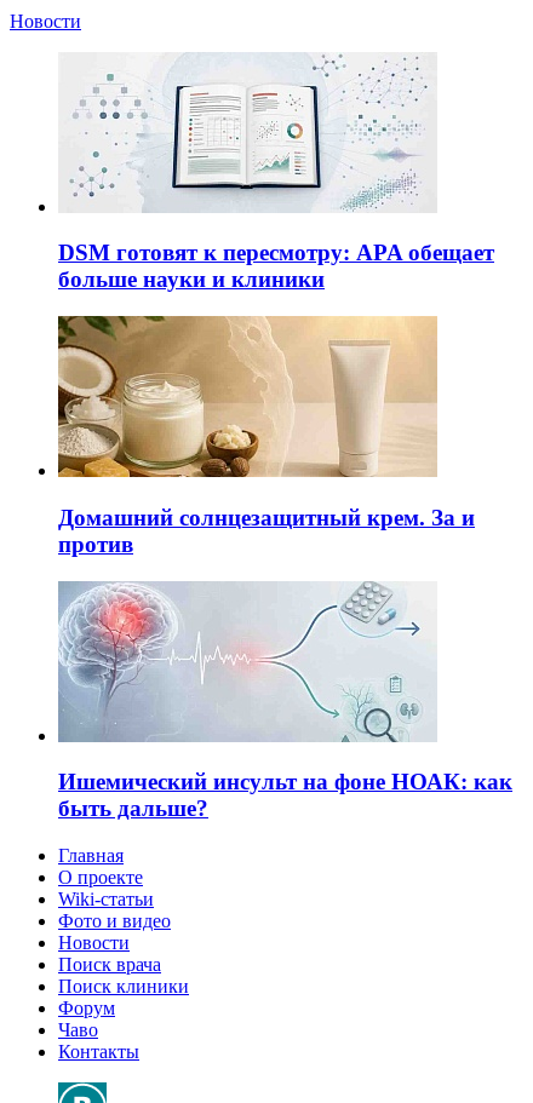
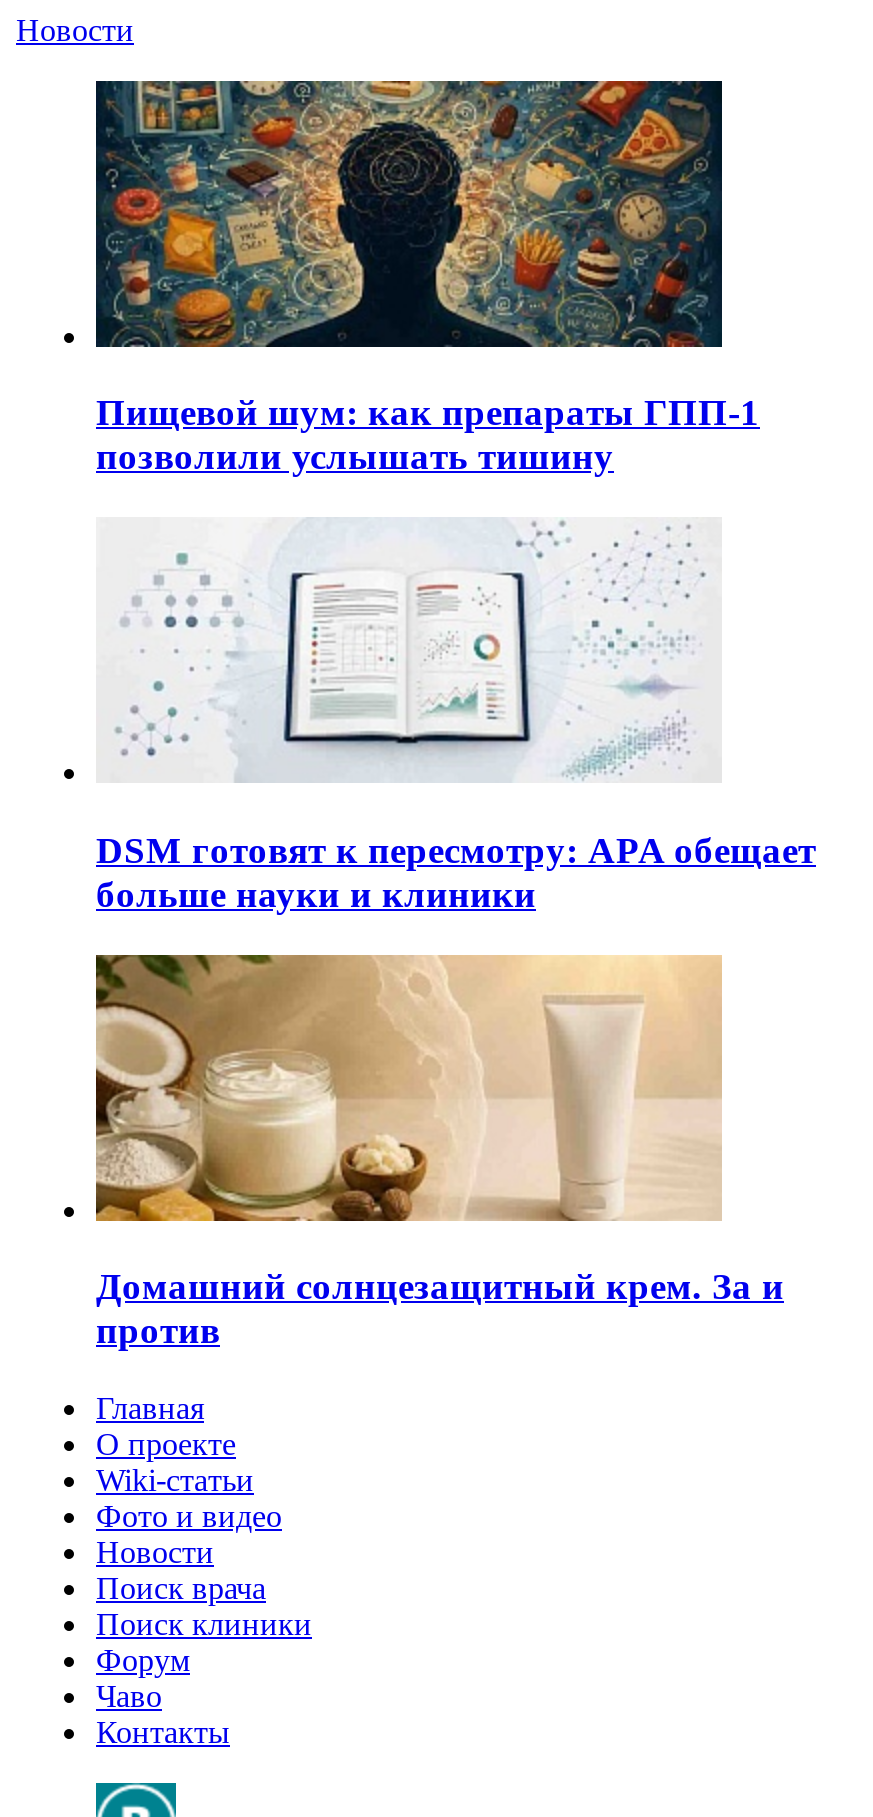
+ [image]
+ Пищевой шум: как препараты ГПП-1
+ позволили услышать тишину

moved down: [image] | DSM готовят к пересмотру: APA обещает | больше науки и клиники | Домашний солнцезащитный крем. За и | против

- [image]
- Ишемический инсульт на фоне НОАК: как
- быть дальше?
